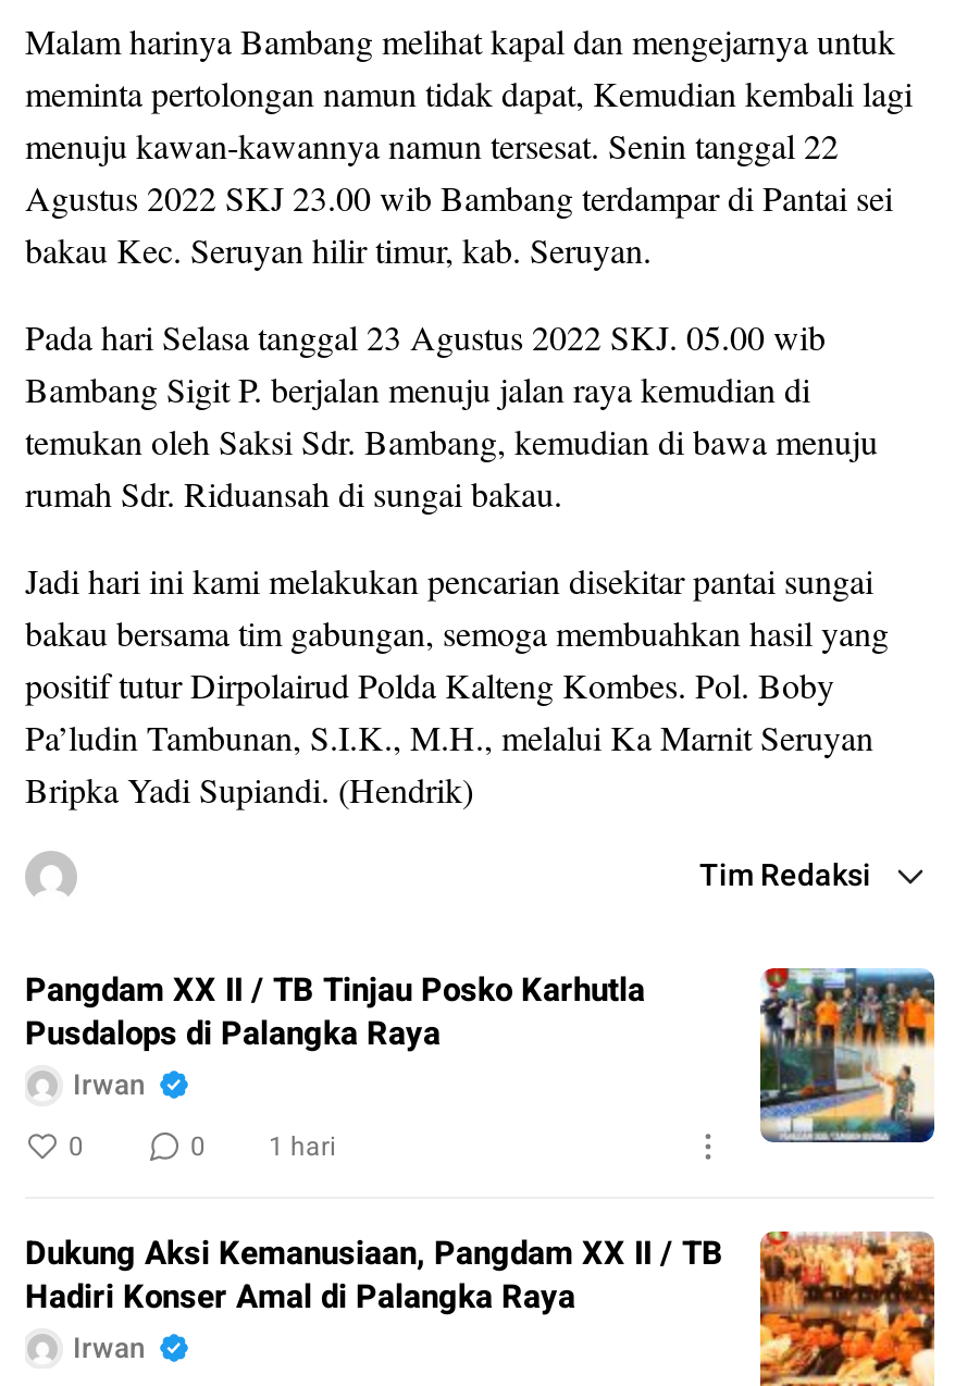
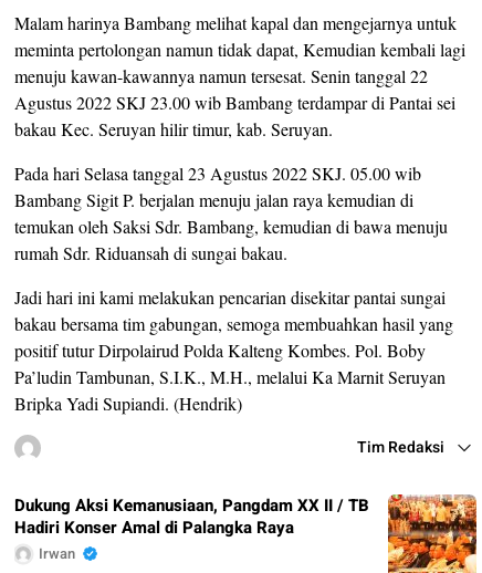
- Pangdam XX II / TB Tinjau Posko Karhutla
- Pusdalops di Palangka Raya
- Irwan
- 0
- 0
- 1 hari

- [image]
